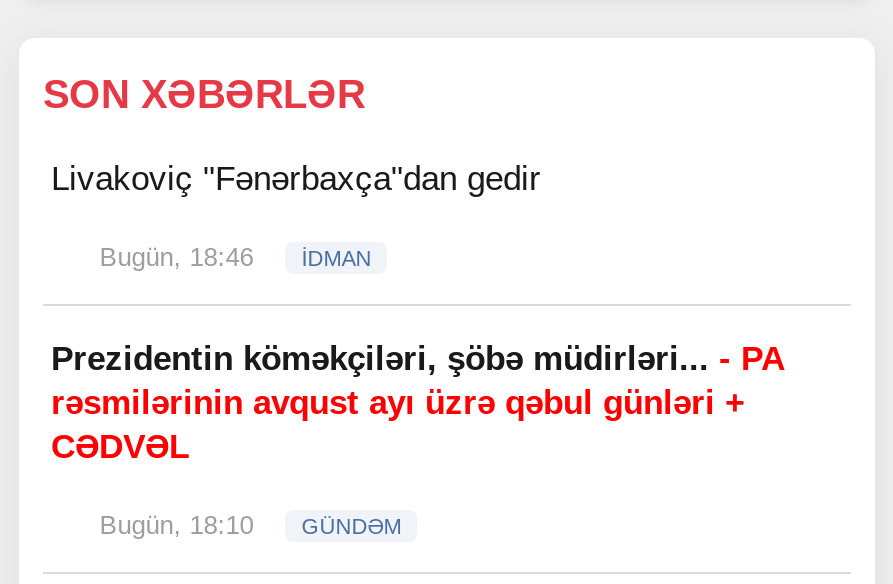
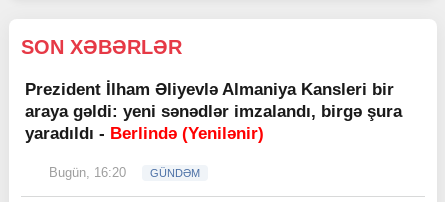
- Livakoviç "Fənərbaxça"dan gedir
- Bugün, 18:46
- İDMAN
- Prezidentin köməkçiləri, şöbə müdirləri... - PA
- rəsmilərinin avqust ayı üzrə qəbul günləri +
- CƏDVƏL
- Bugün, 18:10
+ Prezident İlham Əliyevlə Almaniya Kansleri bir
+ araya gəldi: yeni sənədlər imzalandı, birgə şura
+ yaradıldı - Berlində (Yenilənir)
+ Bugün, 16:20
